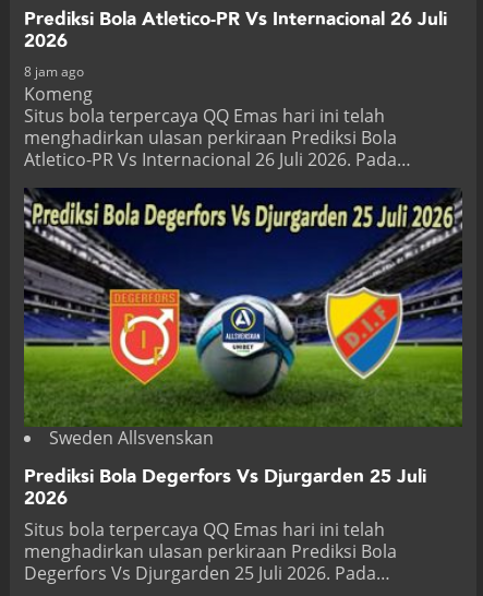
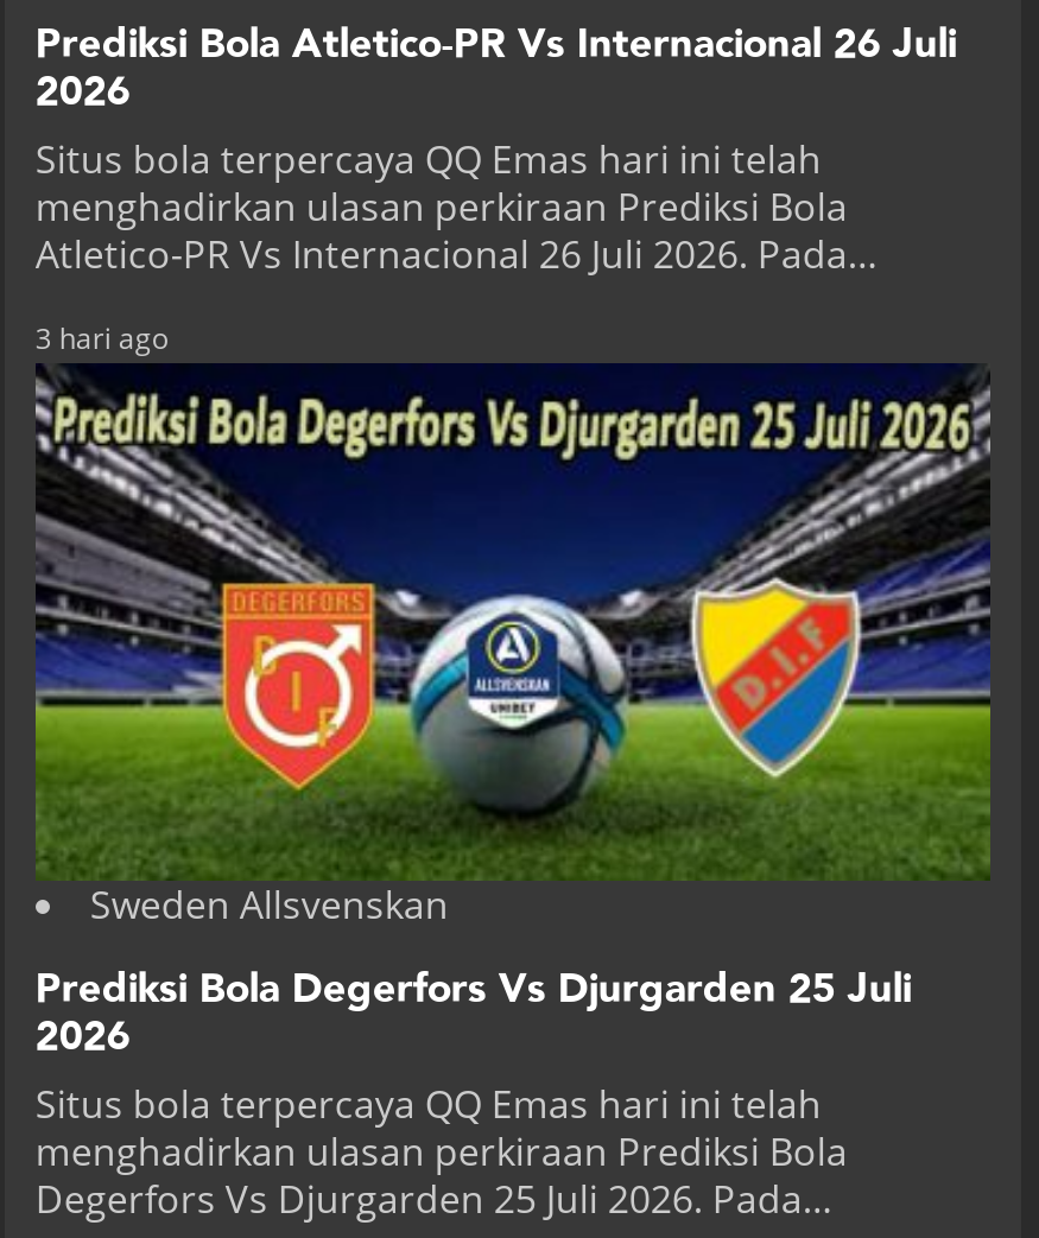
- 8 jam ago
- Komeng

moved up: Situs bola terpercaya QQ Emas hari ini telah | menghadirkan ulasan perkiraan Prediksi Bola | Atletico-PR Vs Internacional 26 Juli 2026. Pada…

+ 3 hari ago
